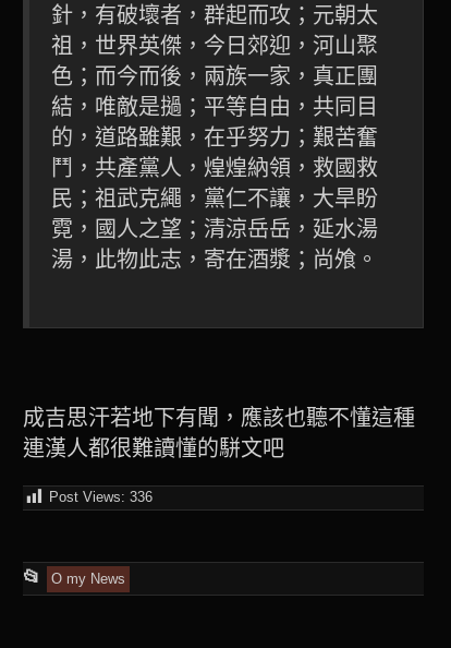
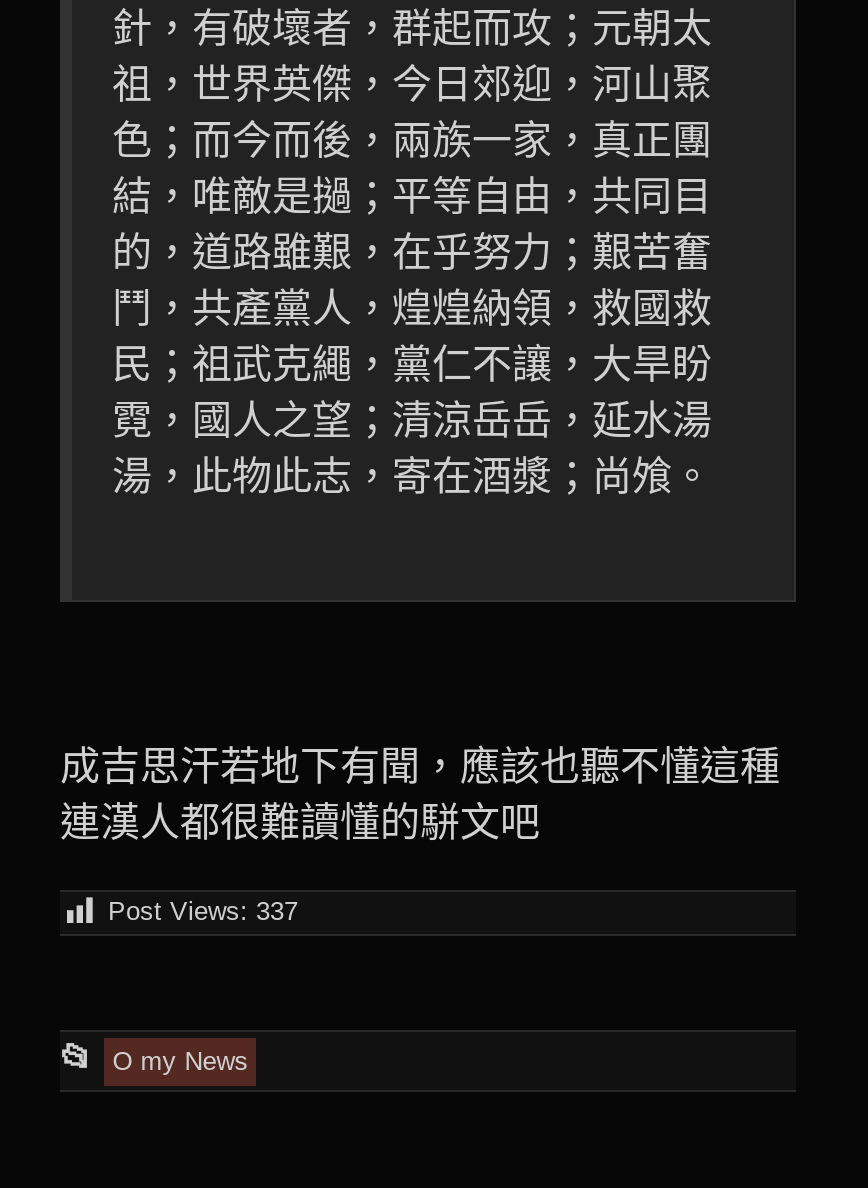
- Post Views: 336
+ Post Views: 337
